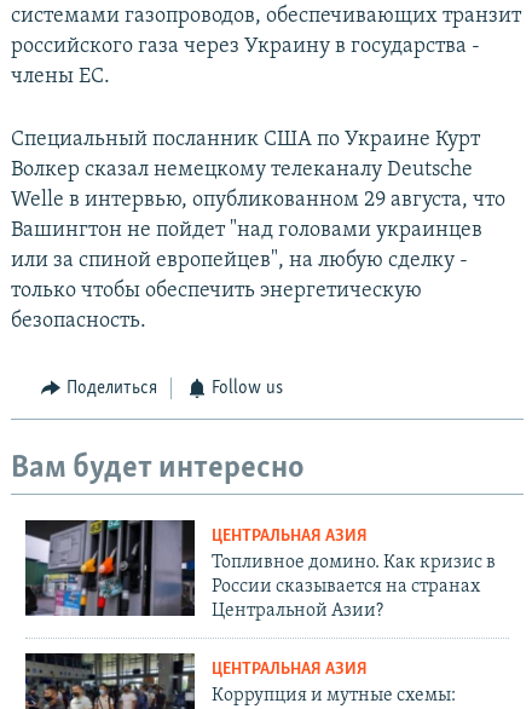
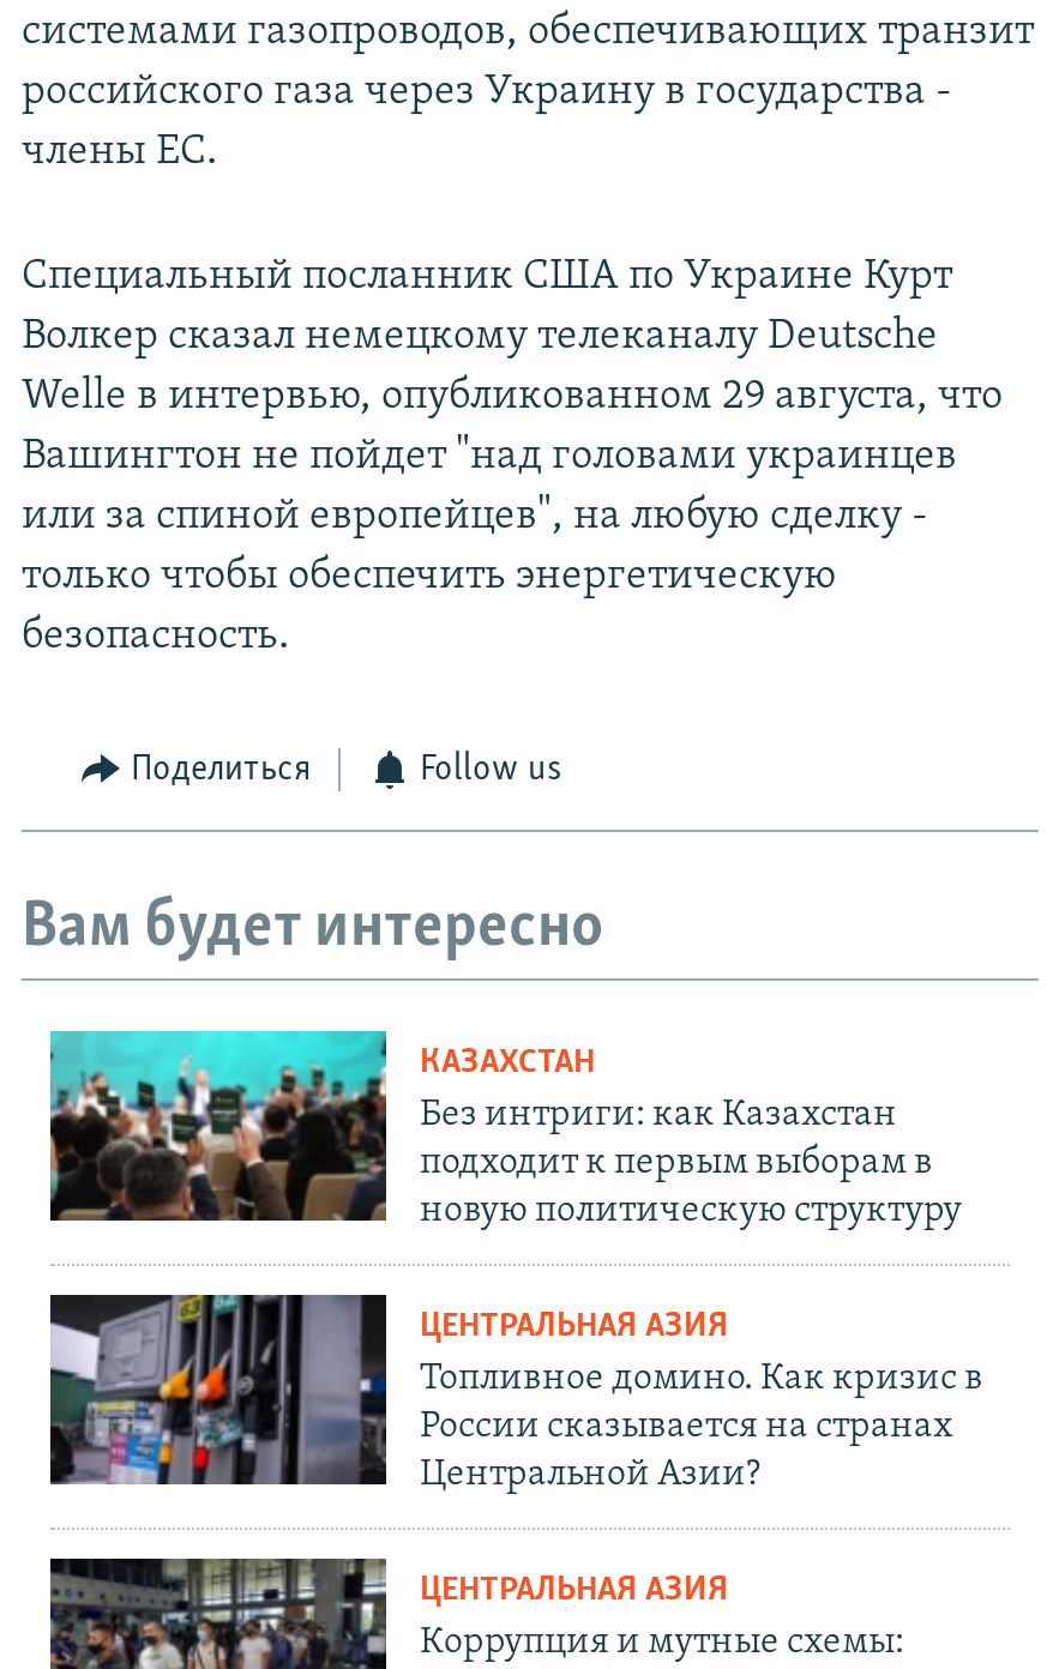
+ [image]
+ КАЗАХСТАН
+ Без интриги: как Казахстан
+ подходит к первым выборам в
+ новую политическую структуру
